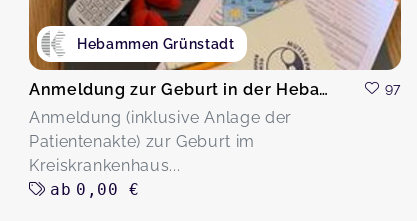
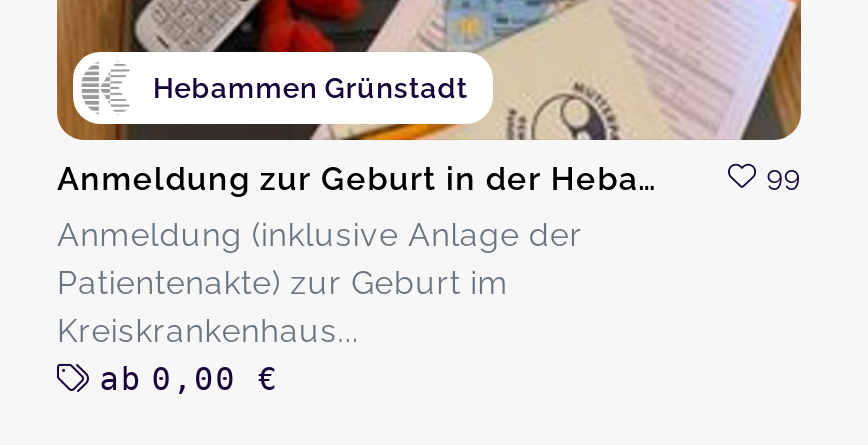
- 97
+ 99
